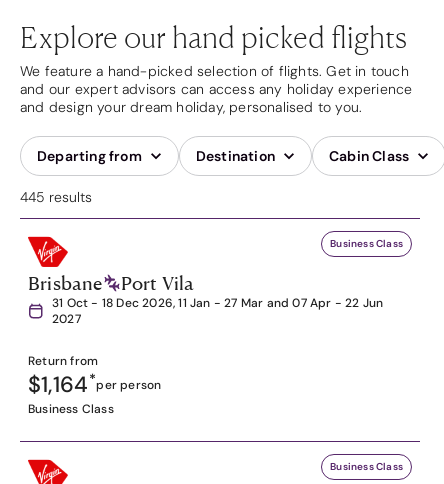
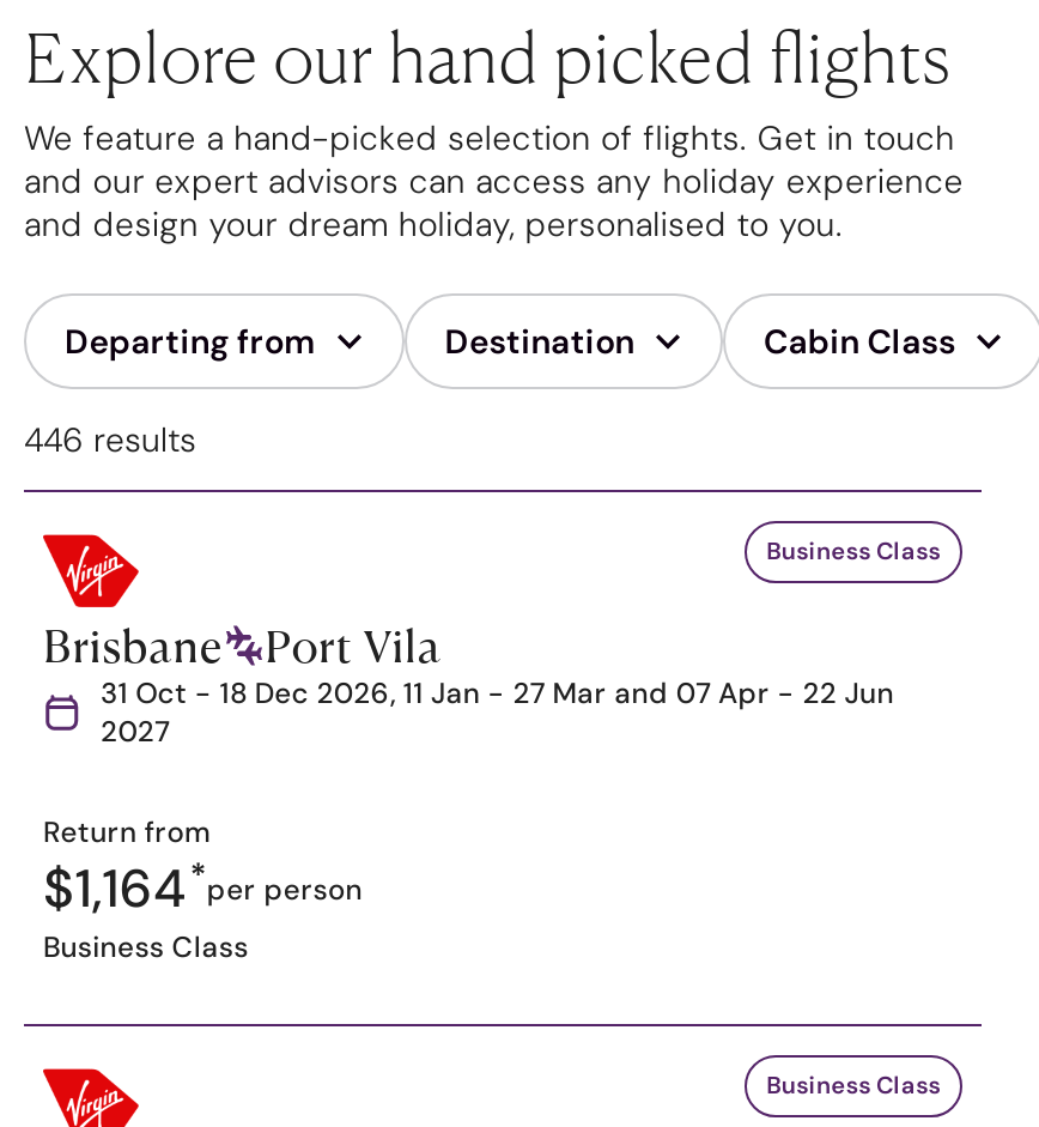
- 445 results
+ 446 results
